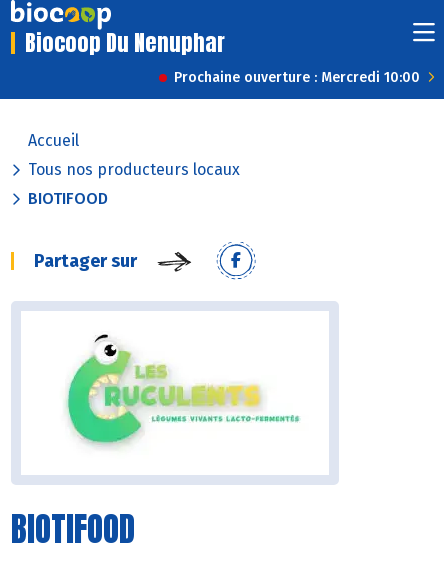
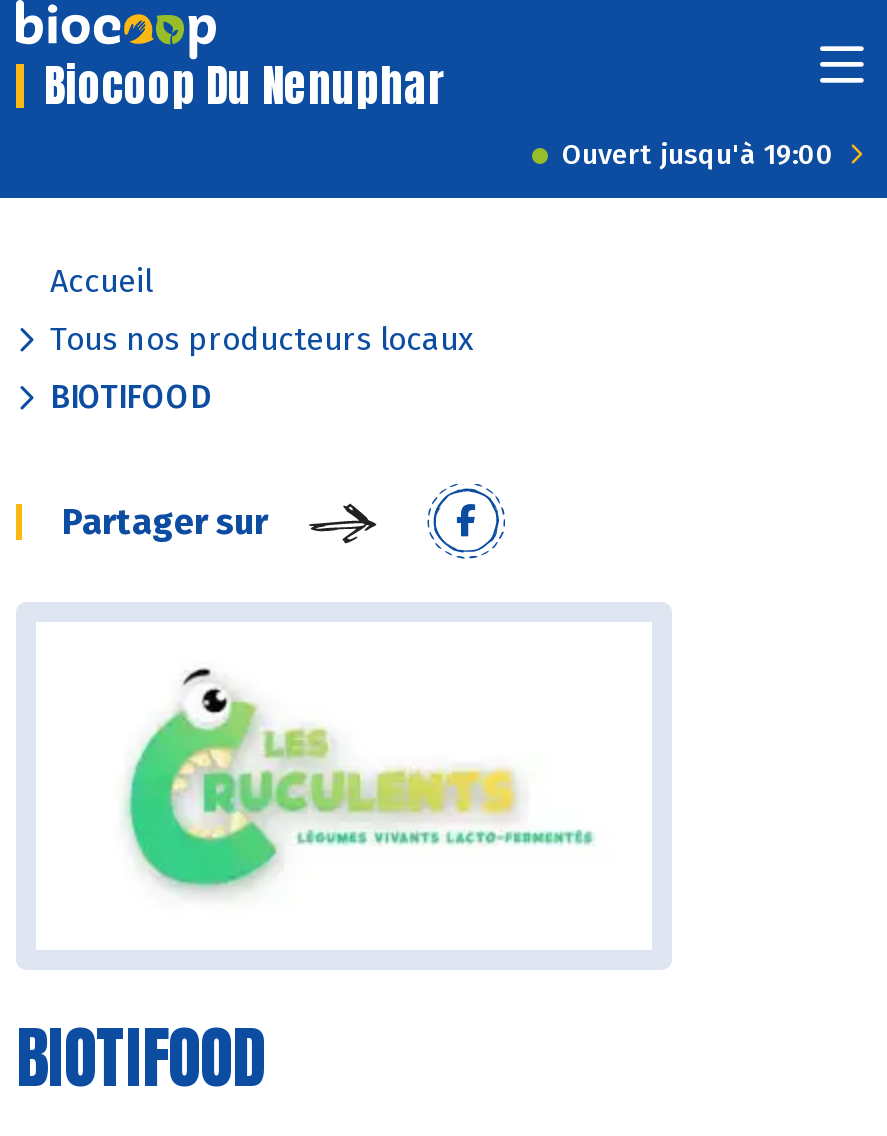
- Prochaine ouverture : Mercredi 10:00
+ Ouvert jusqu'à 19:00
